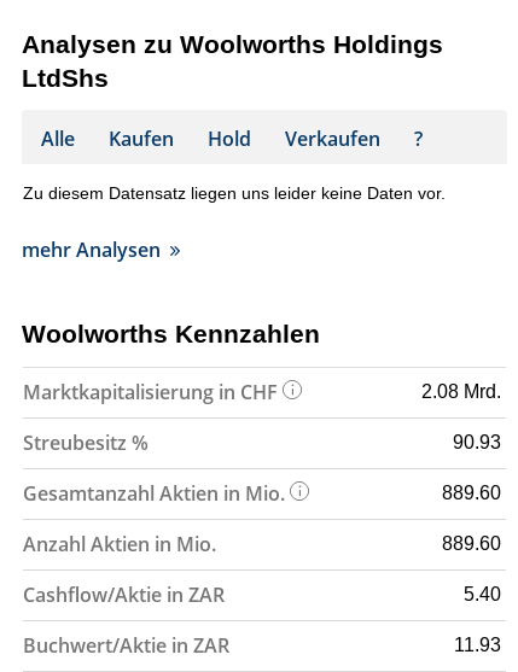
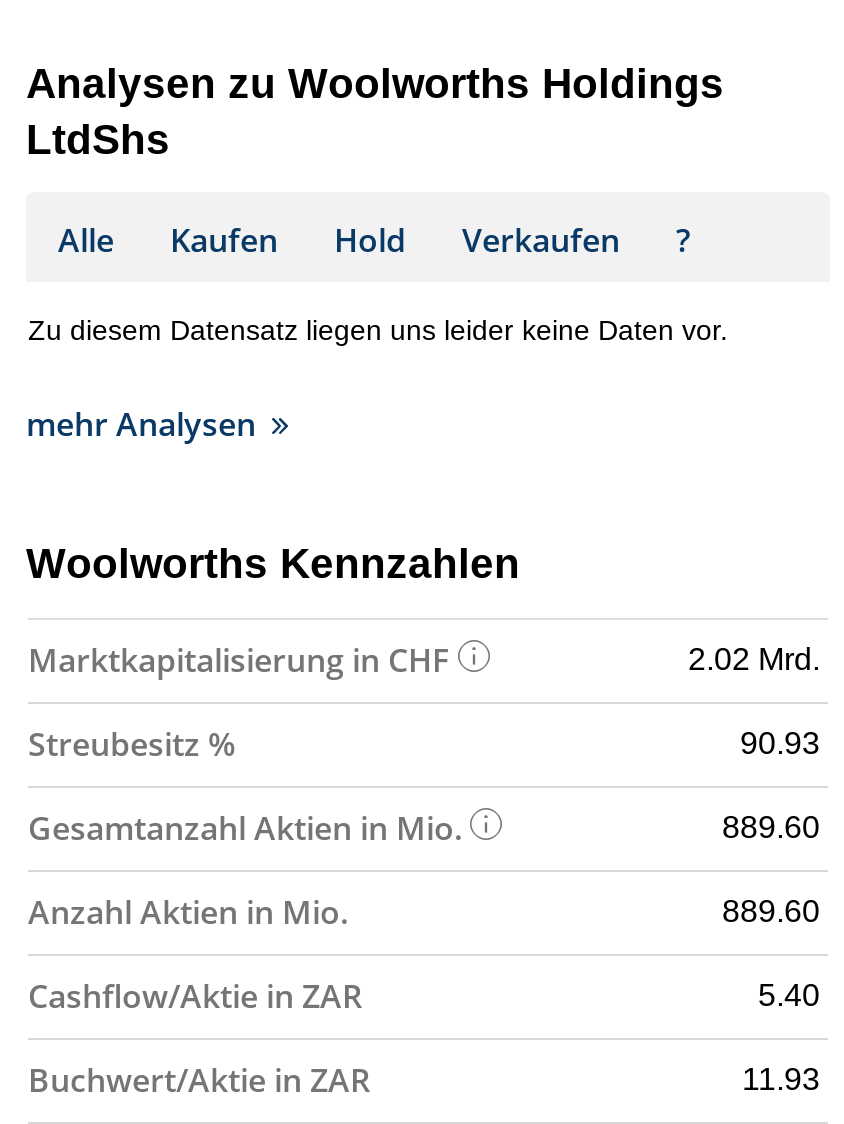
- 2.08 Mrd.
+ 2.02 Mrd.
